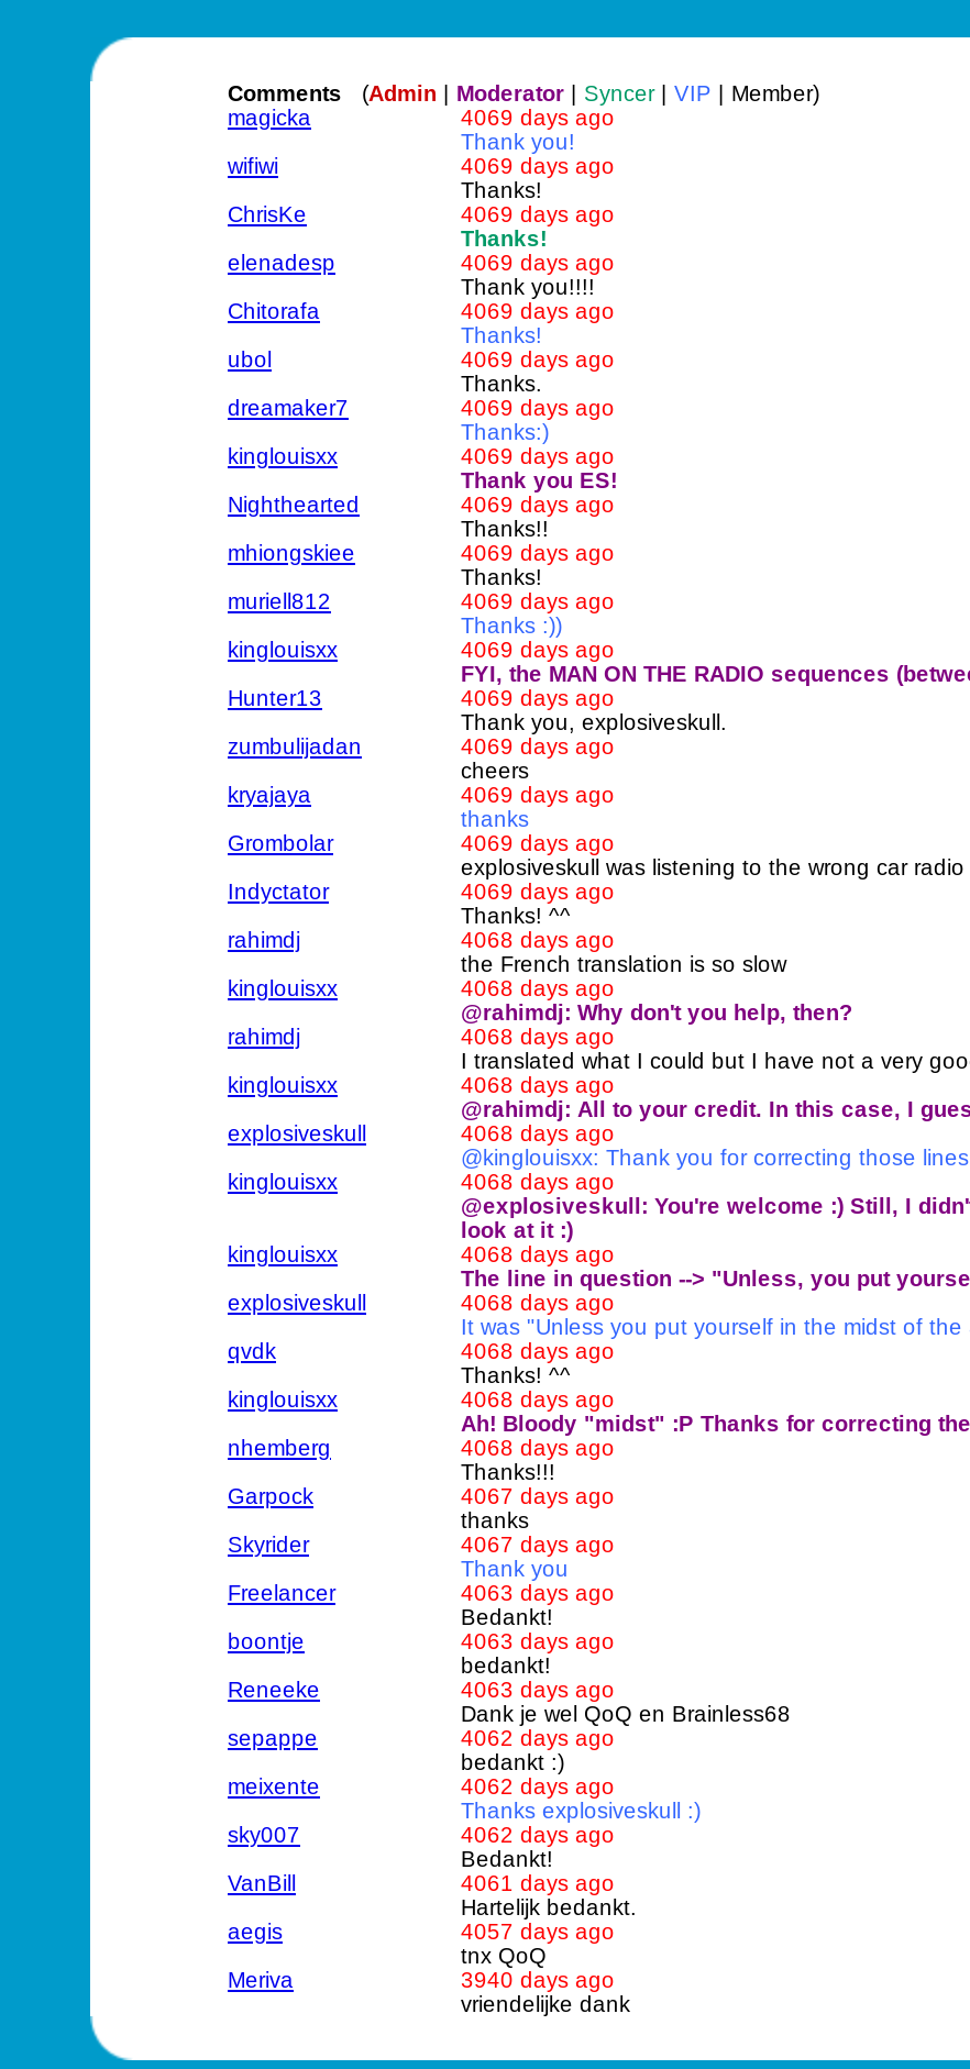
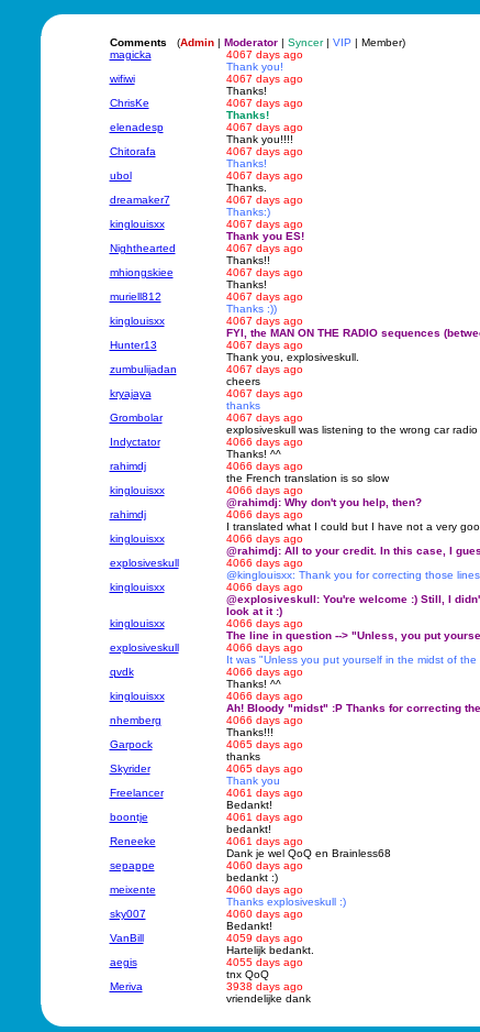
- 4069 days ago
+ 4067 days ago

- 4069 days ago
+ 4067 days ago

- 4069 days ago
+ 4067 days ago

- 4069 days ago
+ 4067 days ago

- 4069 days ago
+ 4067 days ago

- 4069 days ago
+ 4067 days ago

- 4069 days ago
+ 4067 days ago

- 4069 days ago
+ 4067 days ago

- 4069 days ago
+ 4067 days ago

- 4069 days ago
+ 4067 days ago

- 4069 days ago
+ 4067 days ago

- 4069 days ago
+ 4067 days ago

- 4069 days ago
+ 4067 days ago

- 4069 days ago
+ 4067 days ago

- 4069 days ago
+ 4067 days ago

- 4069 days ago
+ 4067 days ago

- 4069 days ago
+ 4066 days ago

- 4068 days ago
+ 4066 days ago

- 4068 days ago
+ 4066 days ago

- 4068 days ago
+ 4066 days ago

- 4068 days ago
+ 4066 days ago

- 4068 days ago
+ 4066 days ago

- 4068 days ago
+ 4066 days ago

- 4068 days ago
+ 4066 days ago

- 4068 days ago
+ 4066 days ago

- 4068 days ago
+ 4066 days ago

- 4068 days ago
+ 4066 days ago

- 4068 days ago
+ 4066 days ago

- 4067 days ago
+ 4065 days ago

- 4067 days ago
+ 4065 days ago

- 4063 days ago
+ 4061 days ago

- 4063 days ago
+ 4061 days ago

- 4063 days ago
+ 4061 days ago

- 4062 days ago
+ 4060 days ago

- 4062 days ago
+ 4060 days ago

- 4062 days ago
+ 4060 days ago

- 4061 days ago
+ 4059 days ago

- 4057 days ago
+ 4055 days ago

- 3940 days ago
+ 3938 days ago
